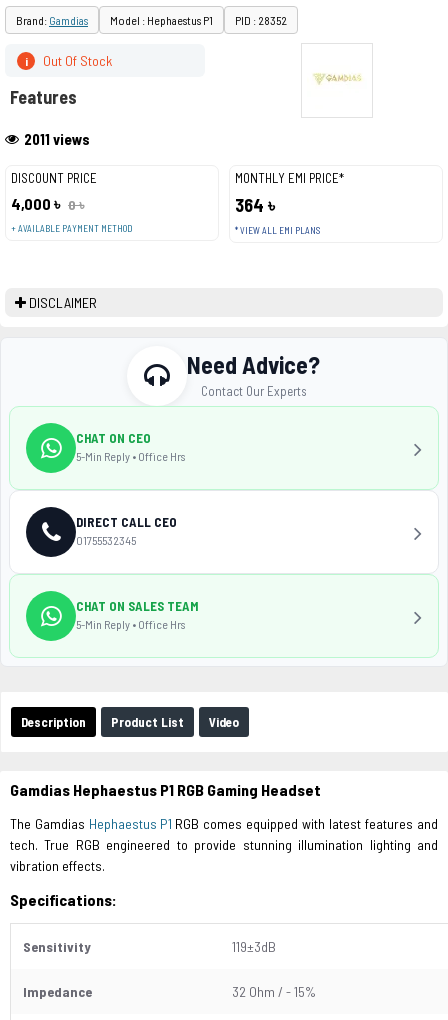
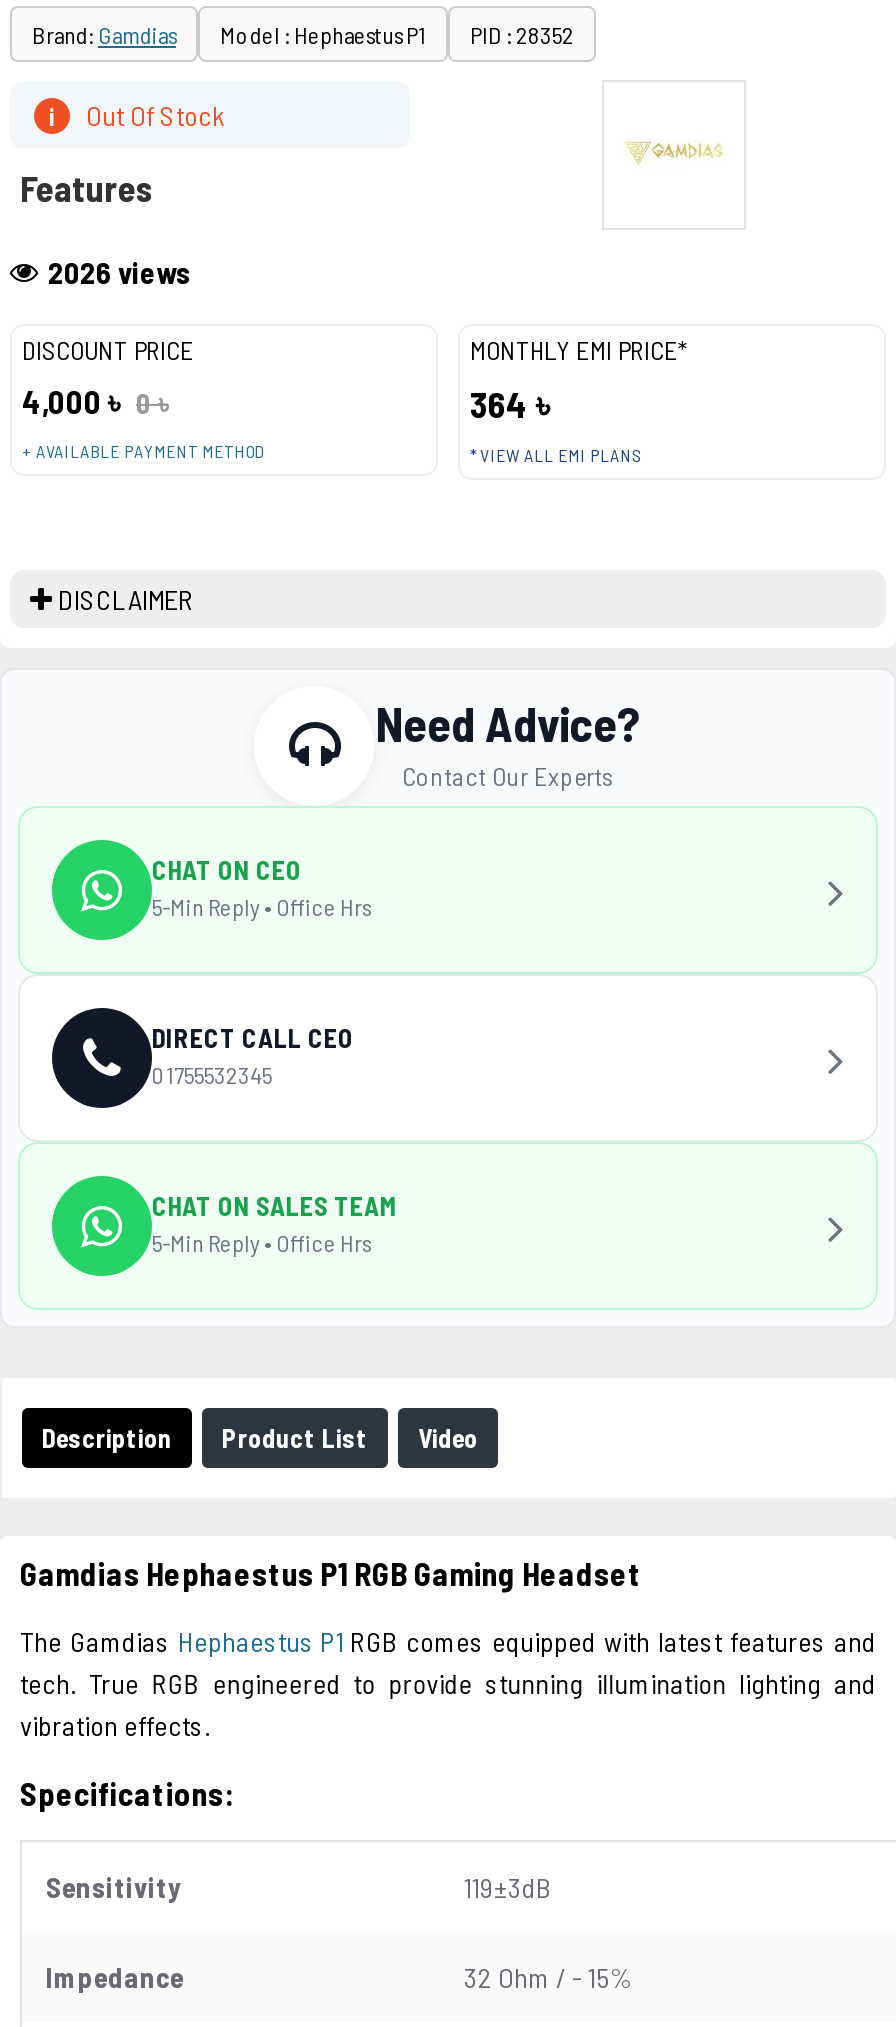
- 2011 views
+ 2026 views
